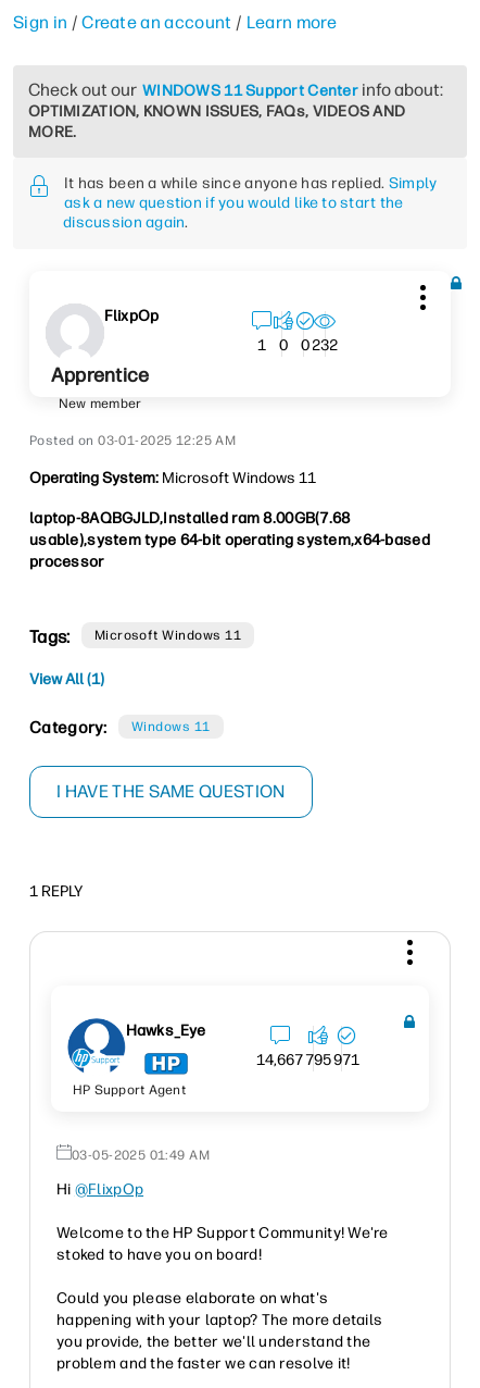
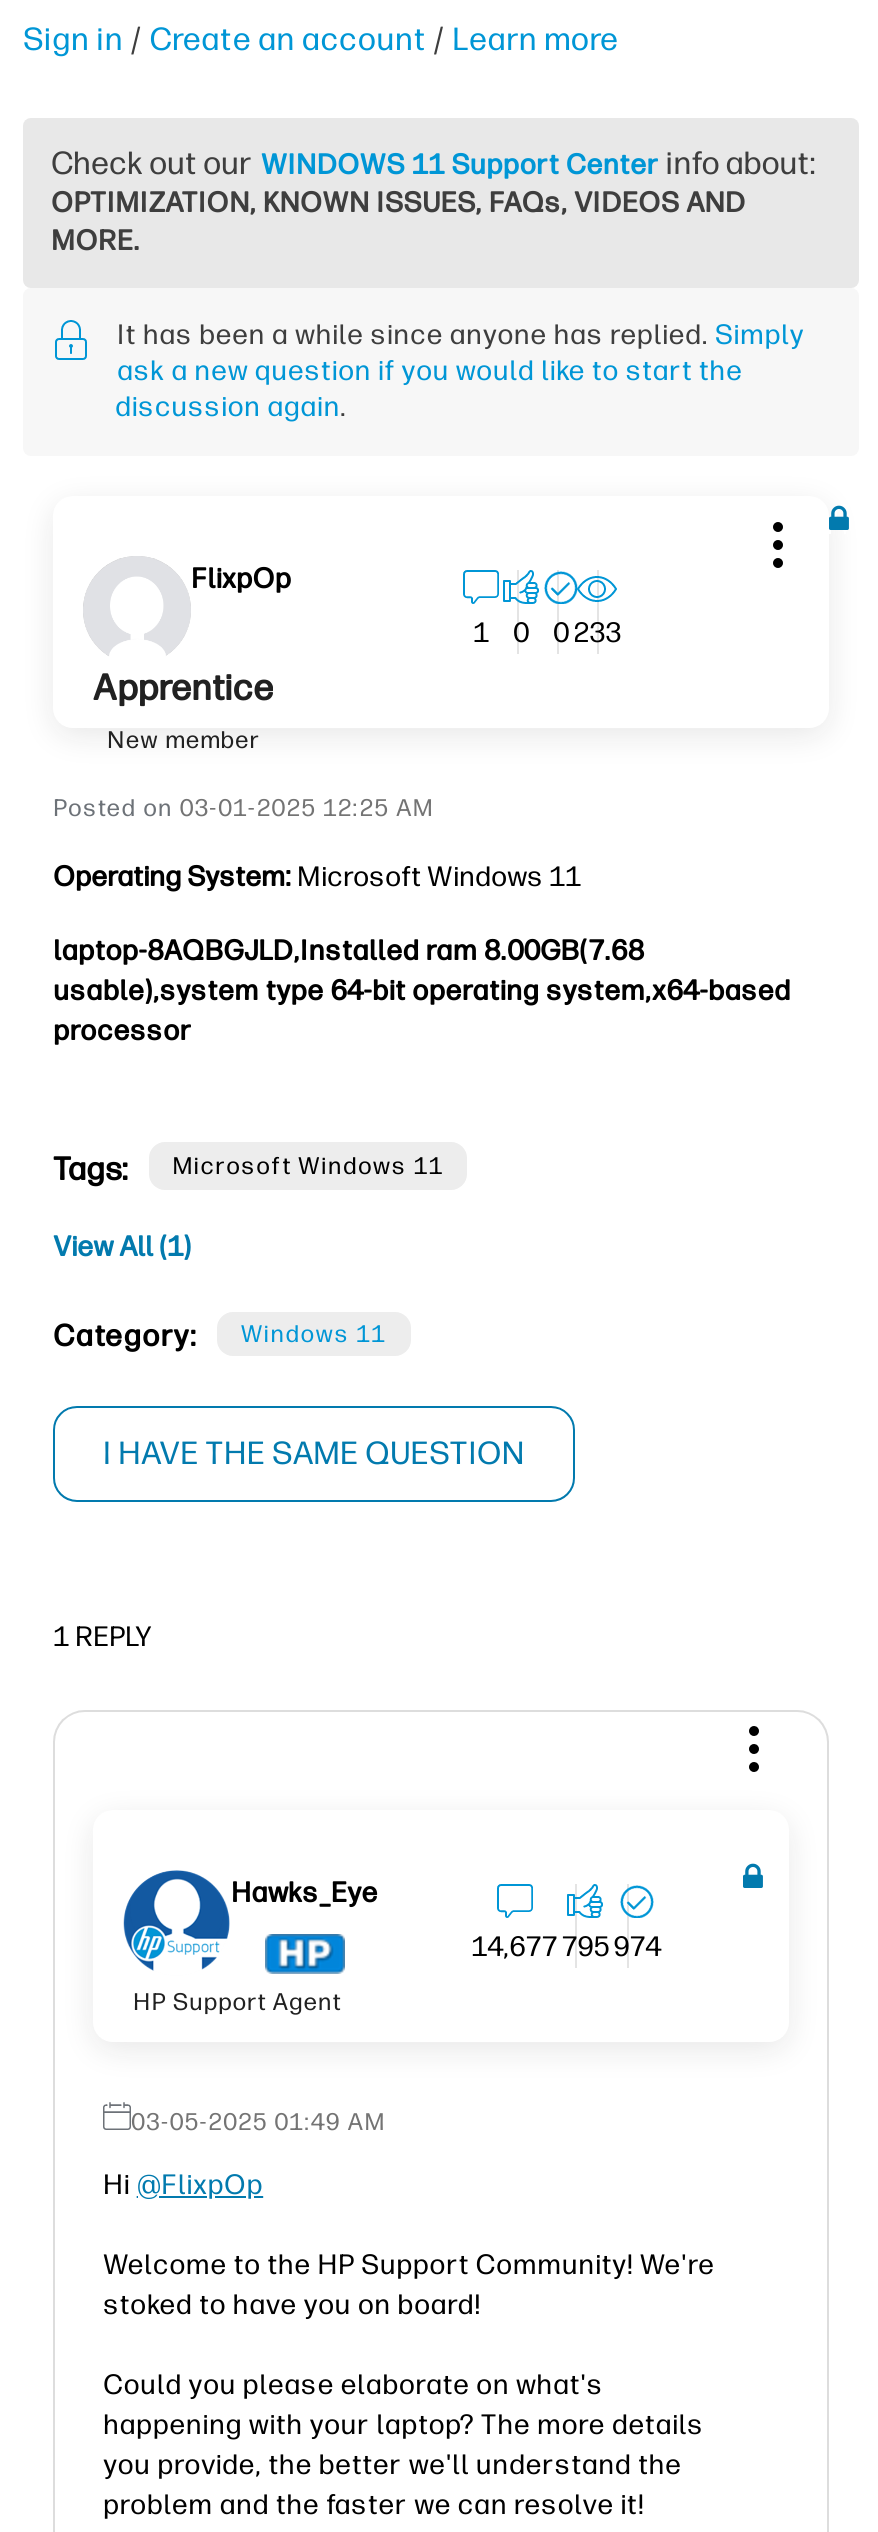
- 1 0 0 232
+ 1 0 0 233

- 14,667 795 971
+ 14,677 795 974
